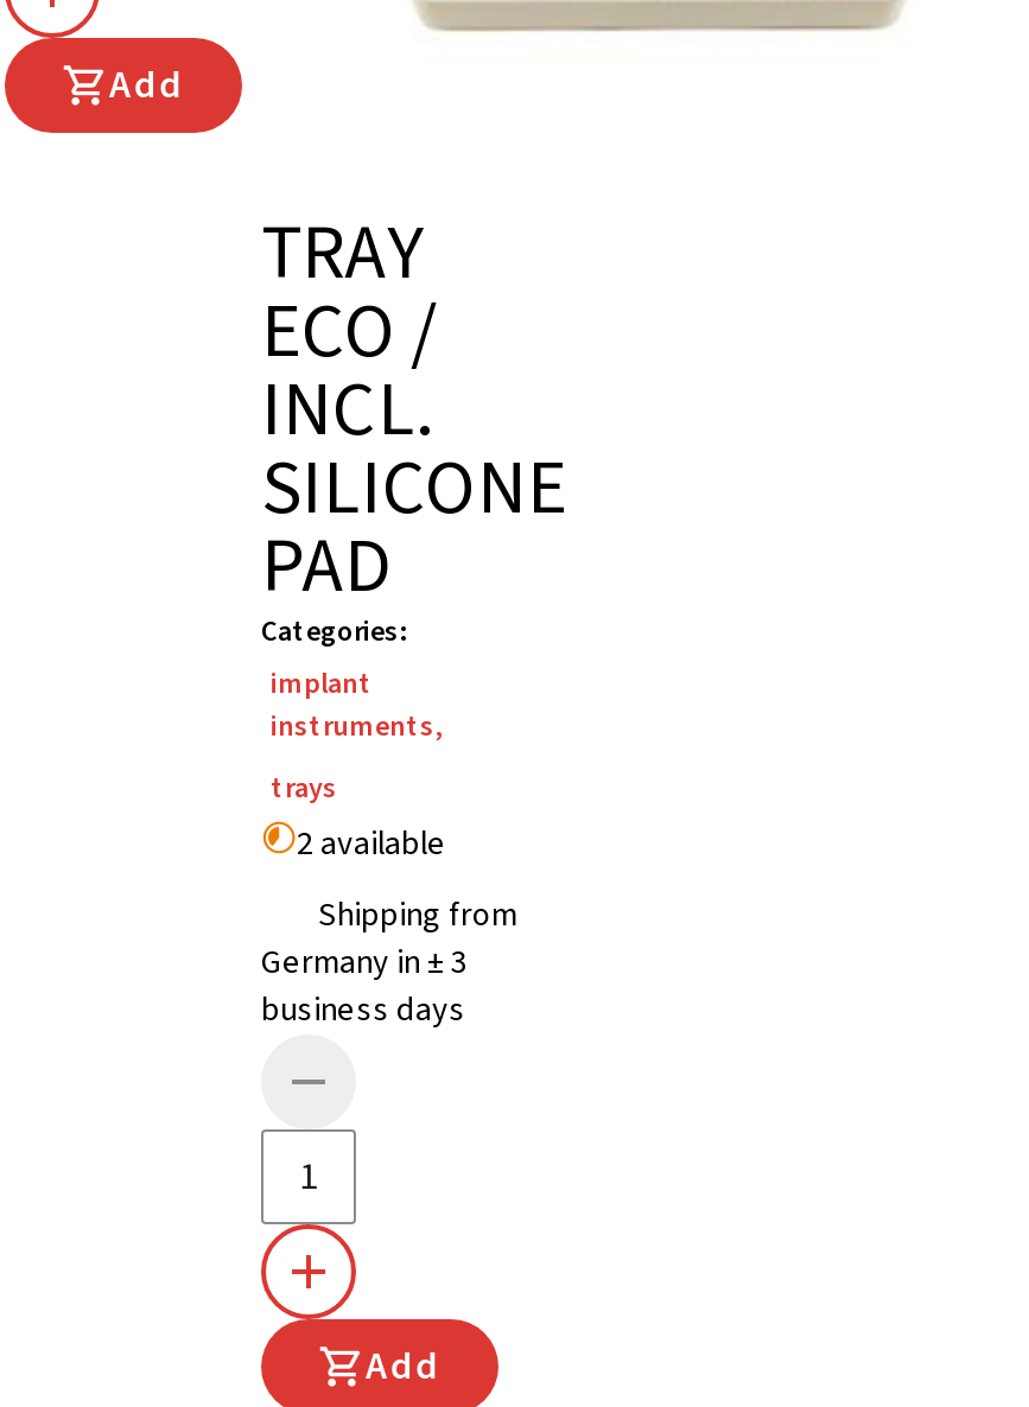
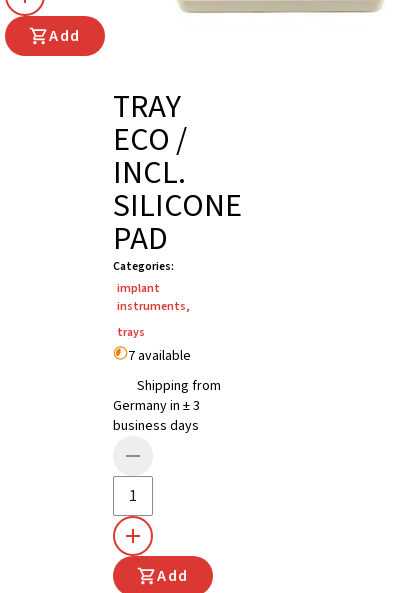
- 2 available
+ 7 available
